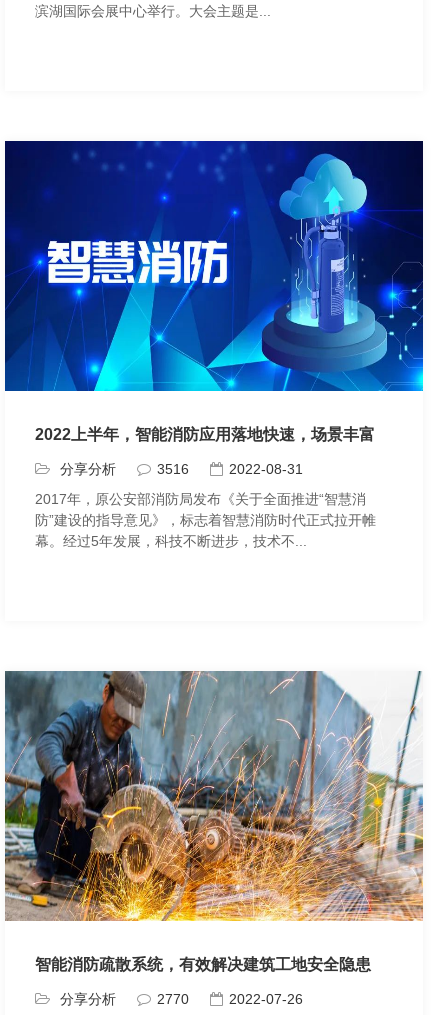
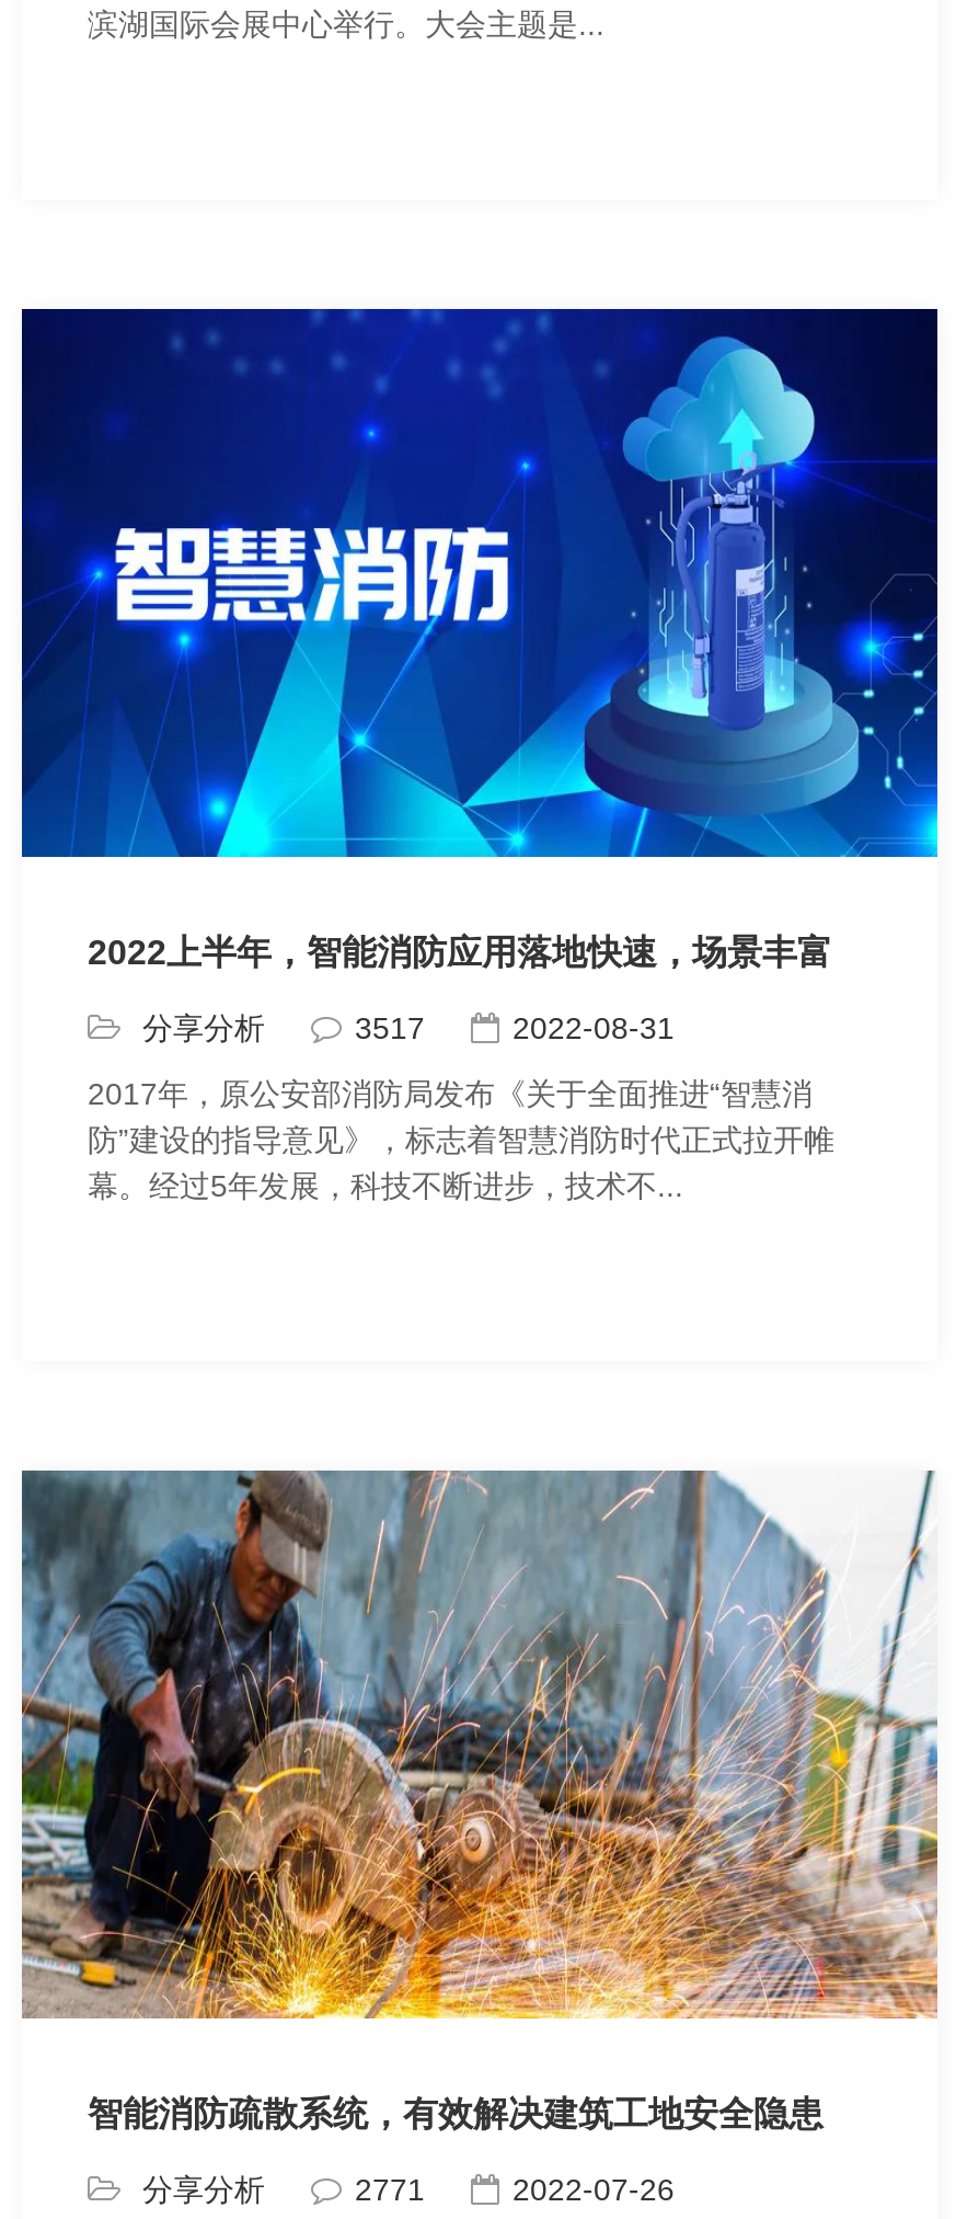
- 3516
+ 3517

- 2770
+ 2771
